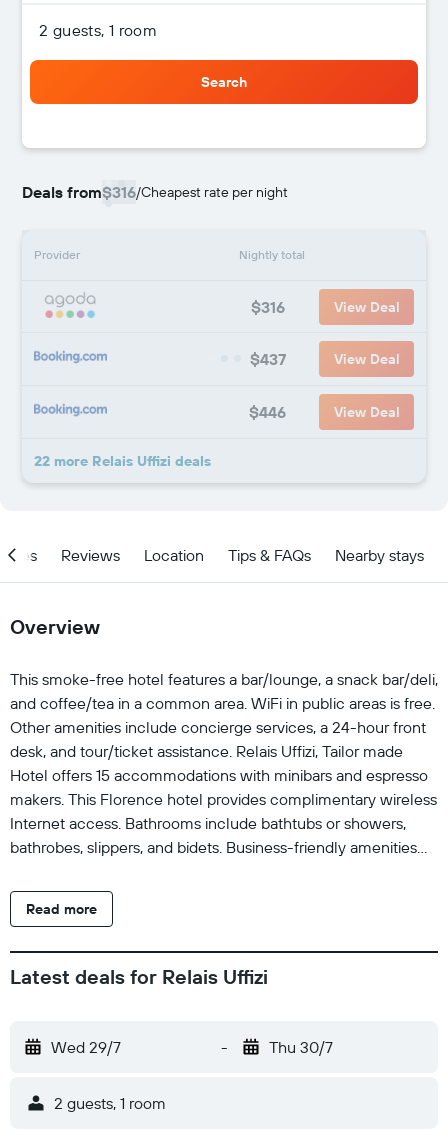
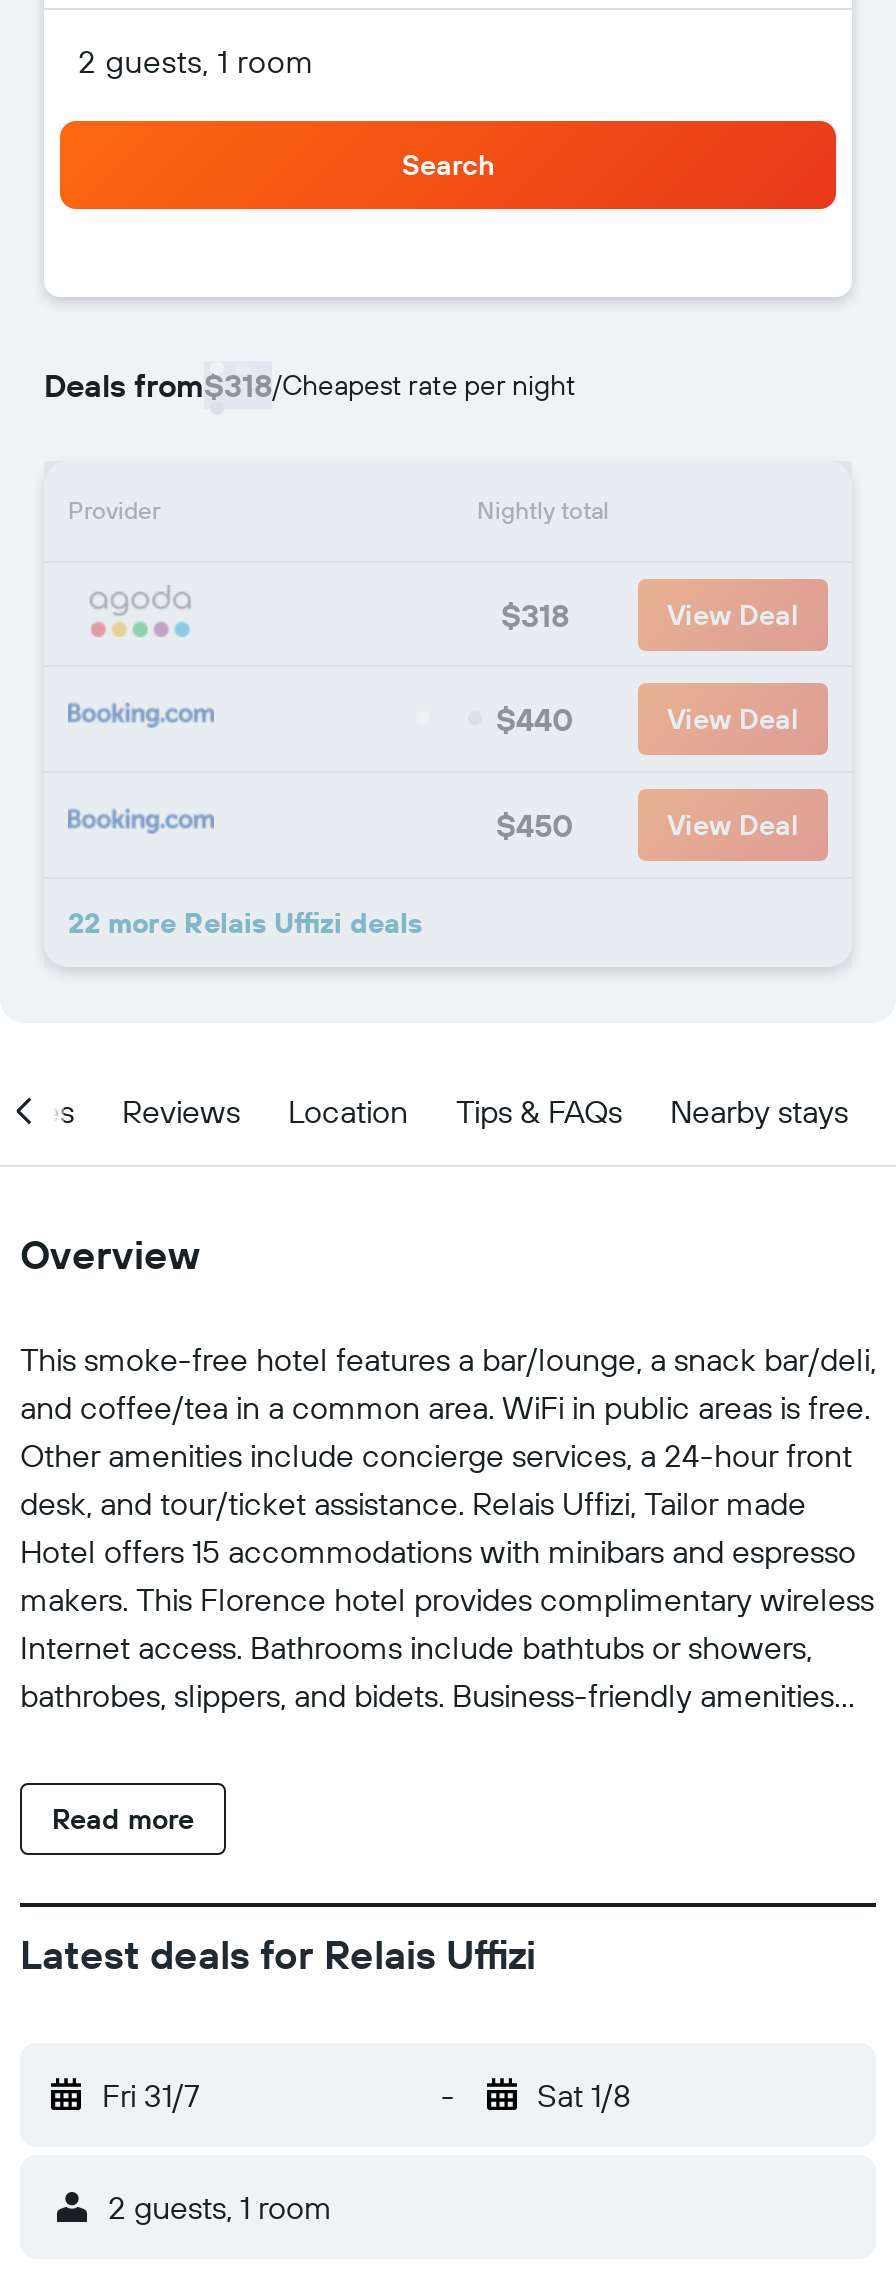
- Deals from$316/Cheapest rate per night
+ Deals from$318/Cheapest rate per night

- $316
+ $318

- $437
+ $440

- $446
+ $450

- Wed 29/7
+ Fri 31/7

- Thu 30/7
+ Sat 1/8
